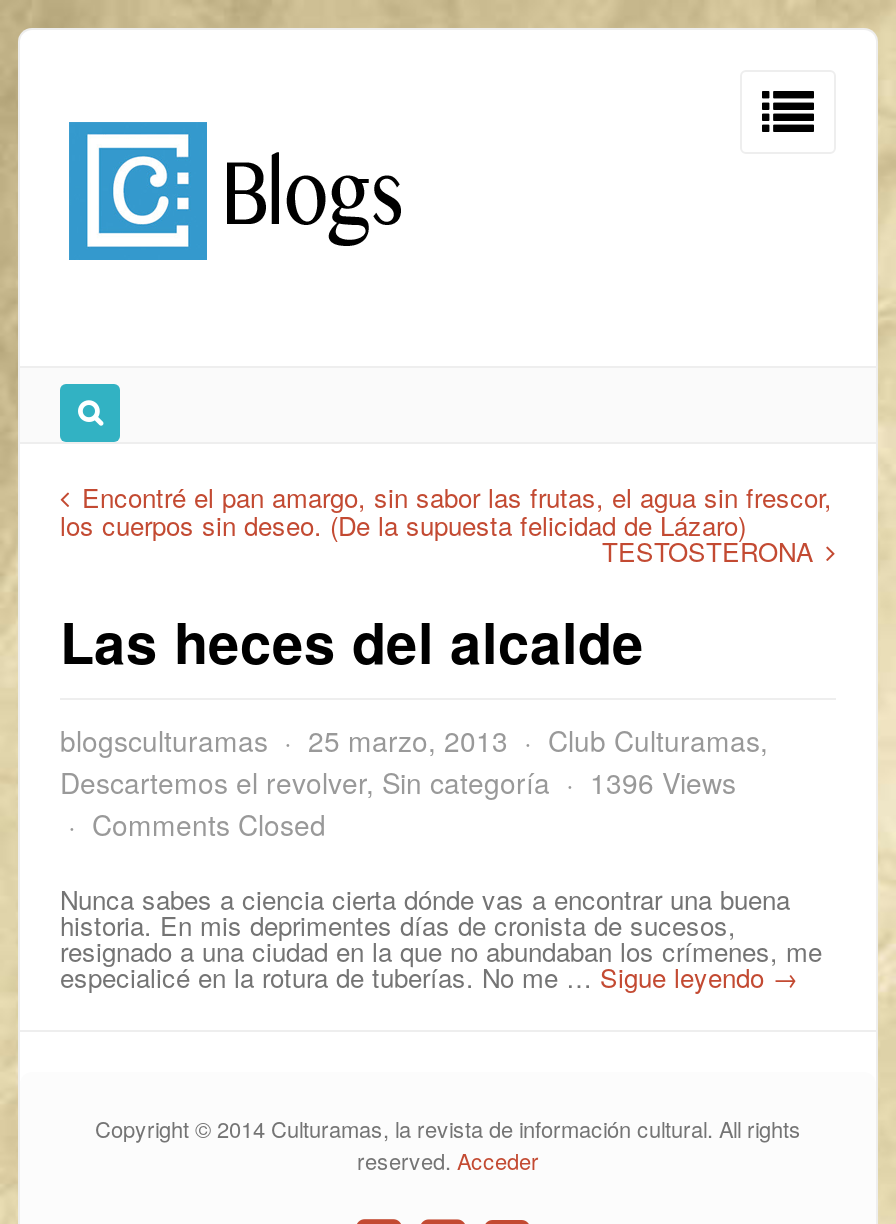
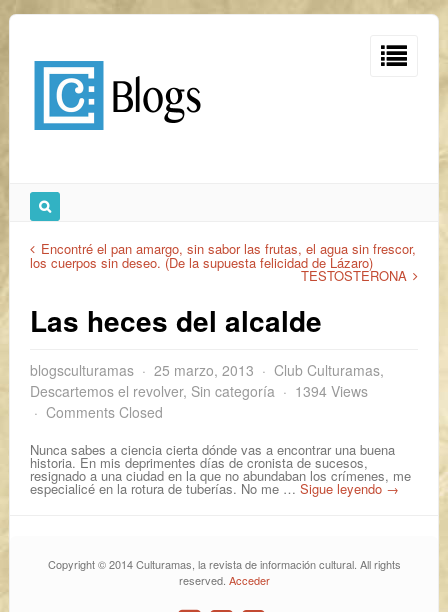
- Descartemos el revolver, Sin categoría 1396 Views
+ Descartemos el revolver, Sin categoría 1394 Views
